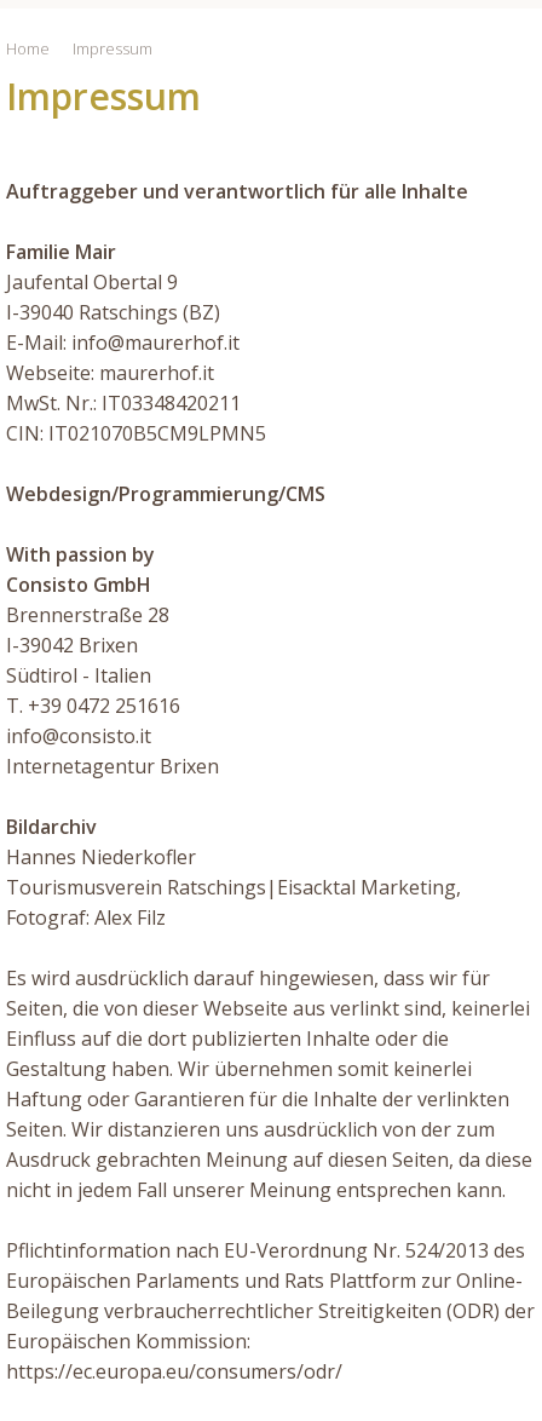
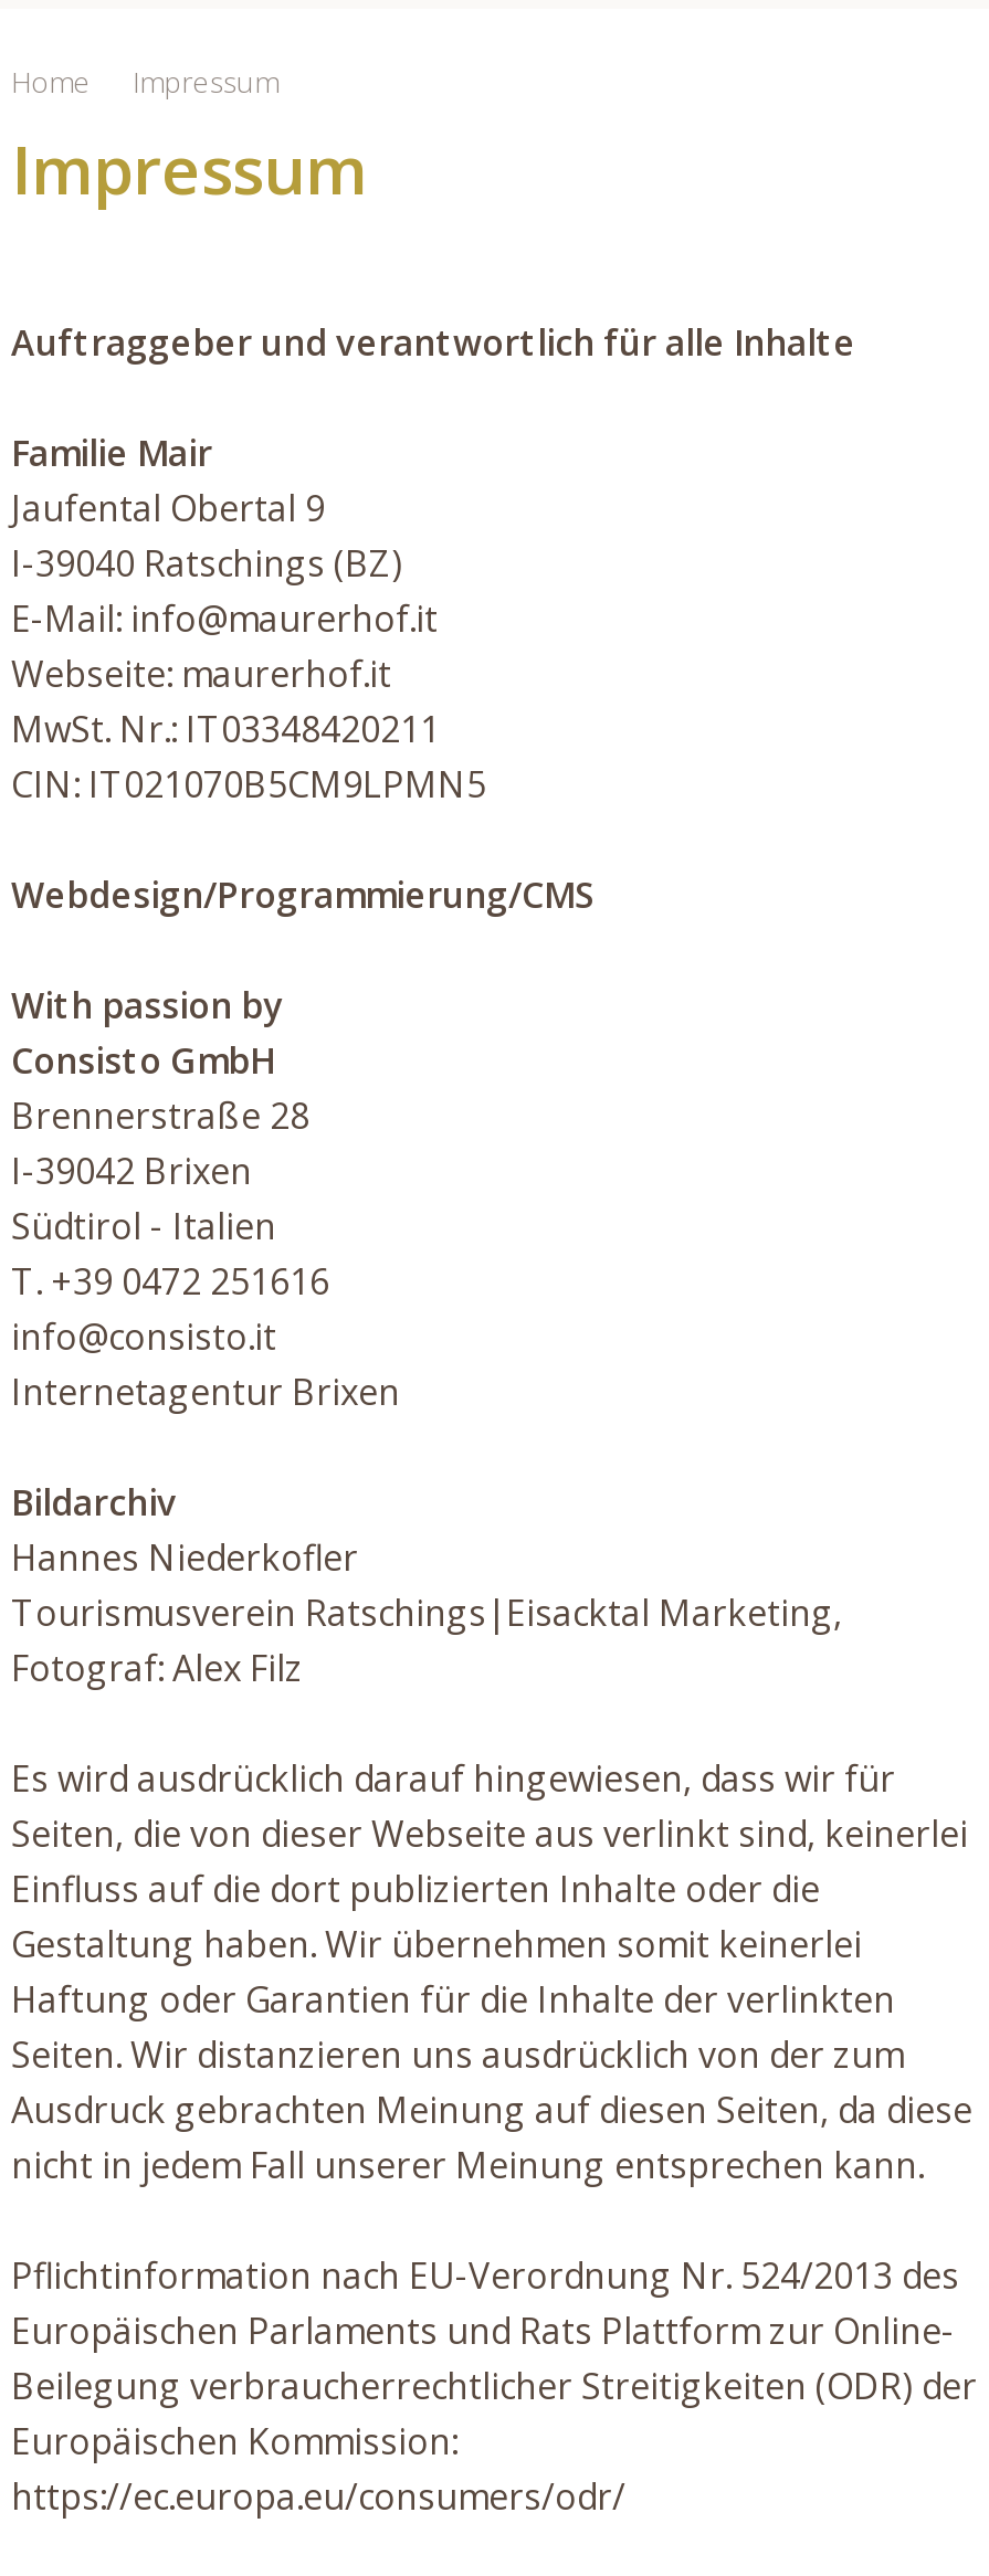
- Haftung oder Garantieren für die Inhalte der verlinkten
+ Haftung oder Garantien für die Inhalte der verlinkten
